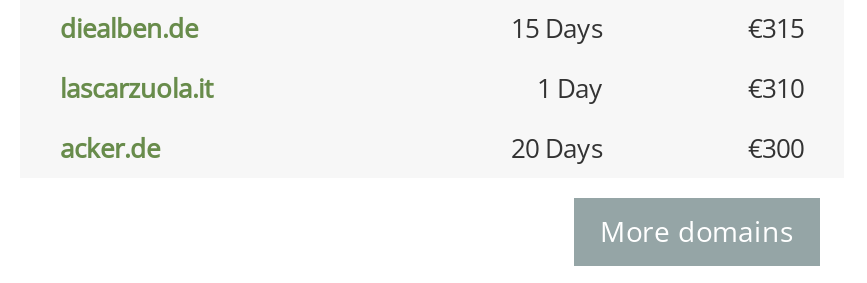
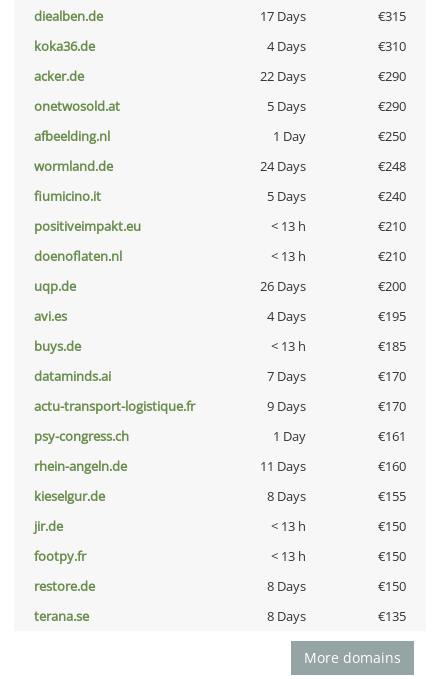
- 15 Days
+ 17 Days

- lascarzuola.it
- 1 Day
+ koka36.de
+ 4 Days

- 20 Days
- €300
+ 22 Days
+ €290
+ onetwosold.at
+ 5 Days
+ €290
+ afbeelding.nl
+ 1 Day
+ €250
+ wormland.de
+ 24 Days
+ €248
+ fiumicino.it
+ 5 Days
+ €240
+ positiveimpakt.eu
+ < 13 h
+ €210
+ doenoflaten.nl
+ < 13 h
+ €210
+ uqp.de
+ 26 Days
+ €200
+ avi.es
+ 4 Days
+ €195
+ buys.de
+ < 13 h
+ €185
+ dataminds.ai
+ 7 Days
+ €170
+ actu-transport-logistique.fr
+ 9 Days
+ €170
+ psy-congress.ch
+ 1 Day
+ €161
+ rhein-angeln.de
+ 11 Days
+ €160
+ kieselgur.de
+ 8 Days
+ €155
+ jir.de
+ < 13 h
+ €150
+ footpy.fr
+ < 13 h
+ €150
+ restore.de
+ 8 Days
+ €150
+ terana.se
+ 8 Days
+ €135
